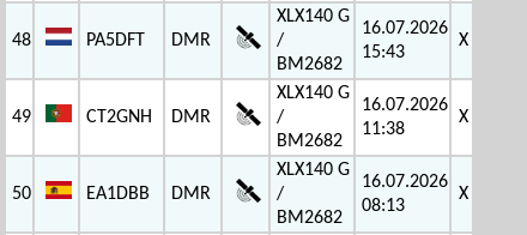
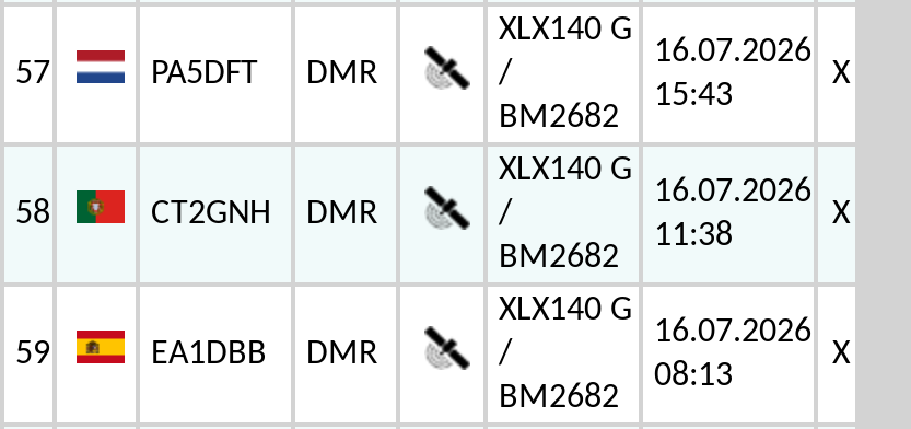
- 48
+ 57

- 49
+ 58

- 50
+ 59
